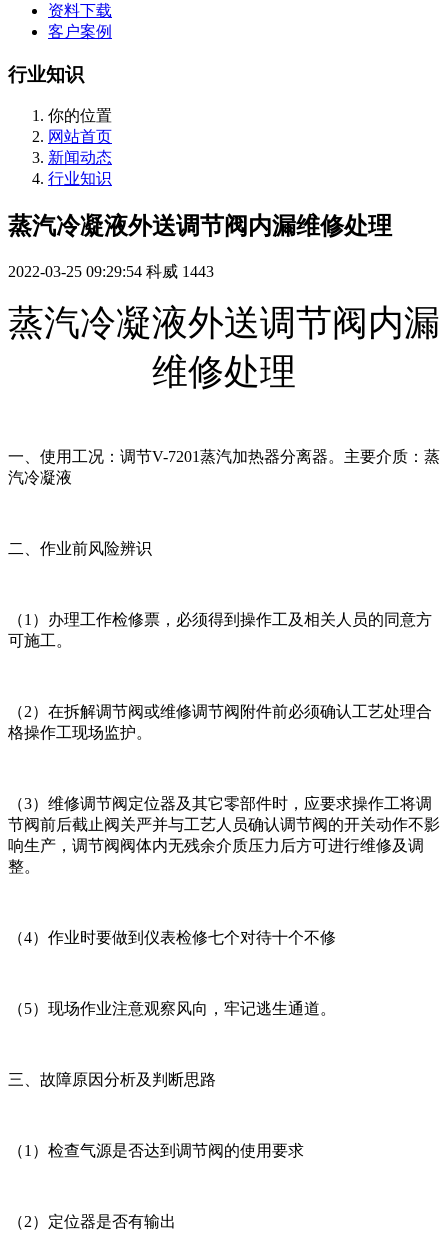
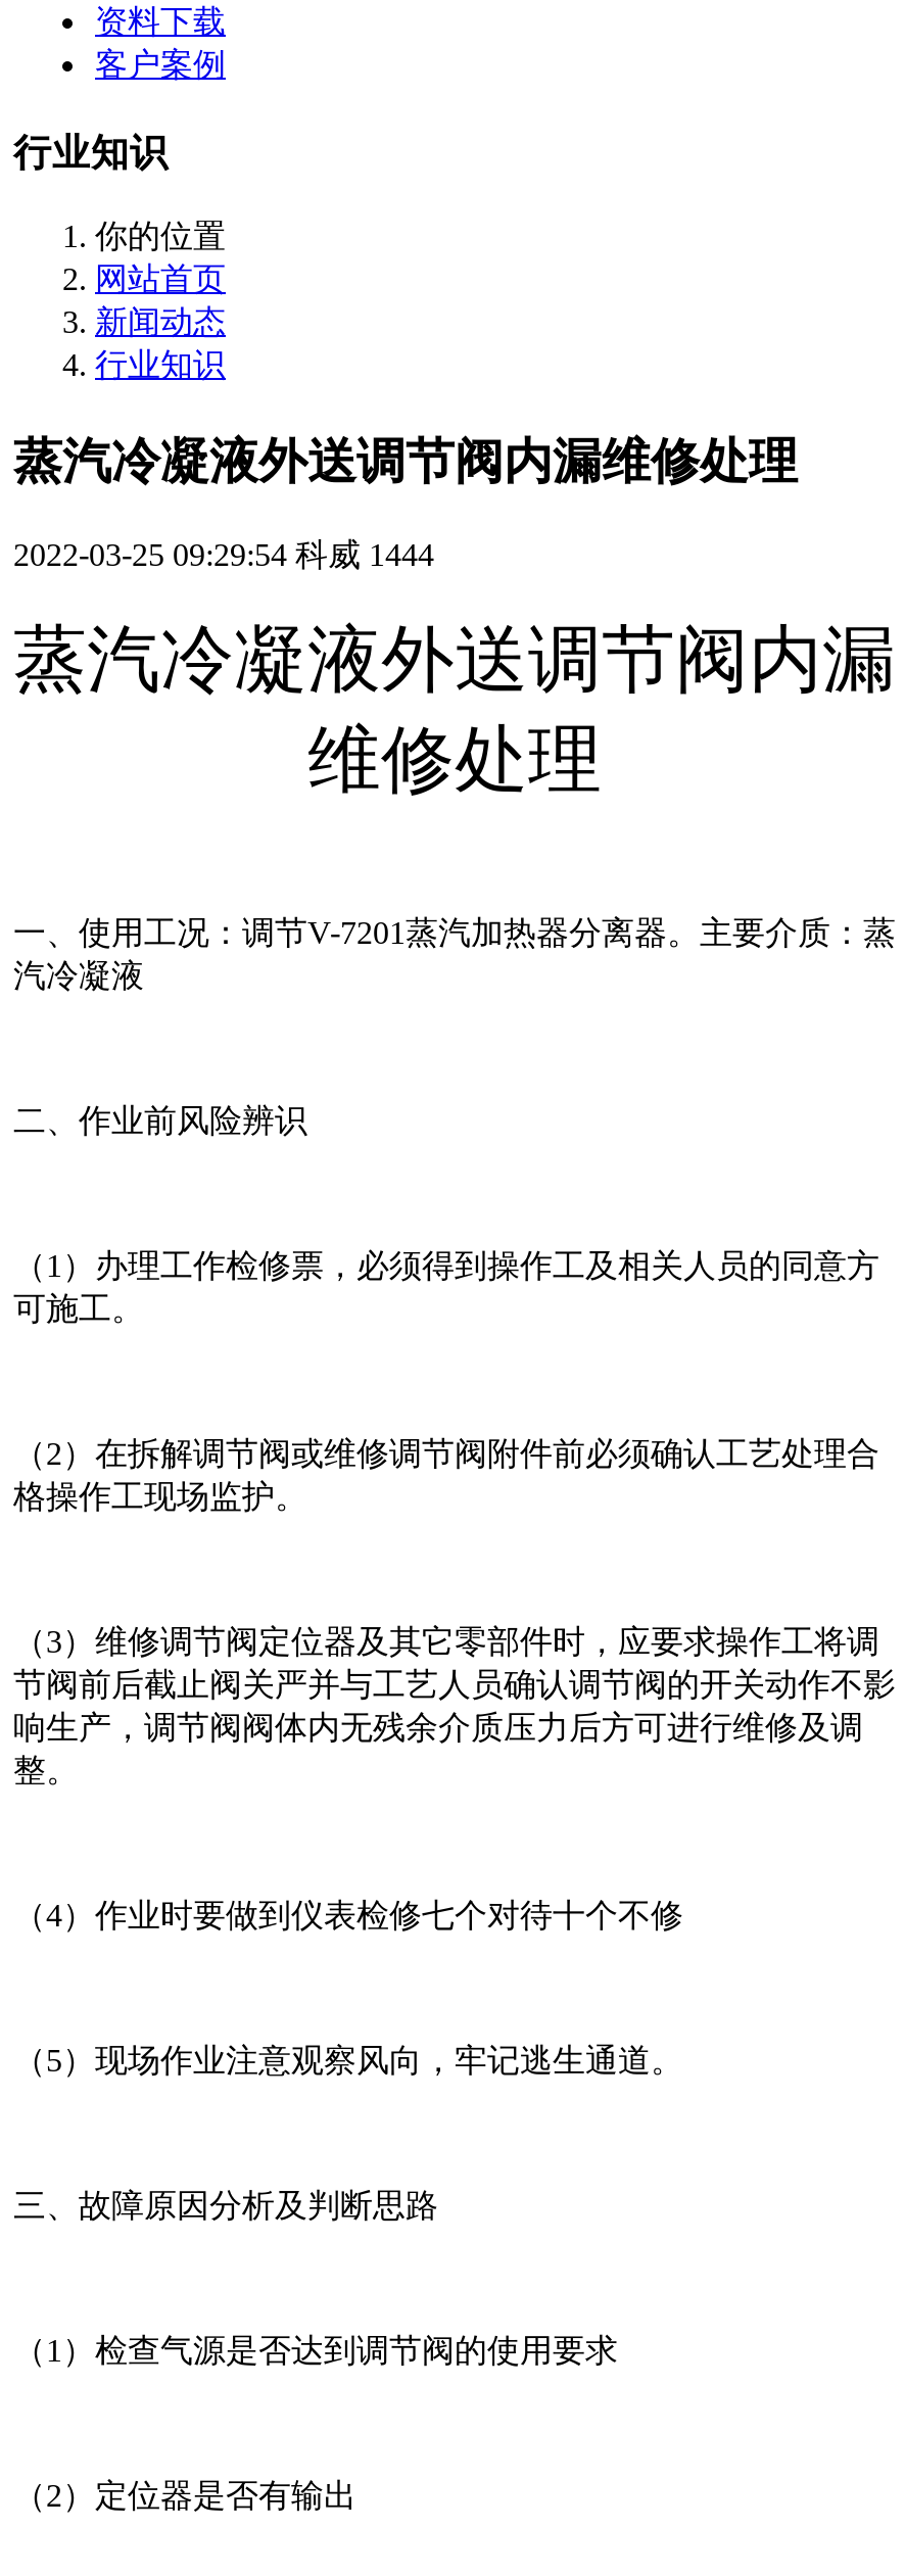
- 2022-03-25 09:29:54 科威 1443
+ 2022-03-25 09:29:54 科威 1444
